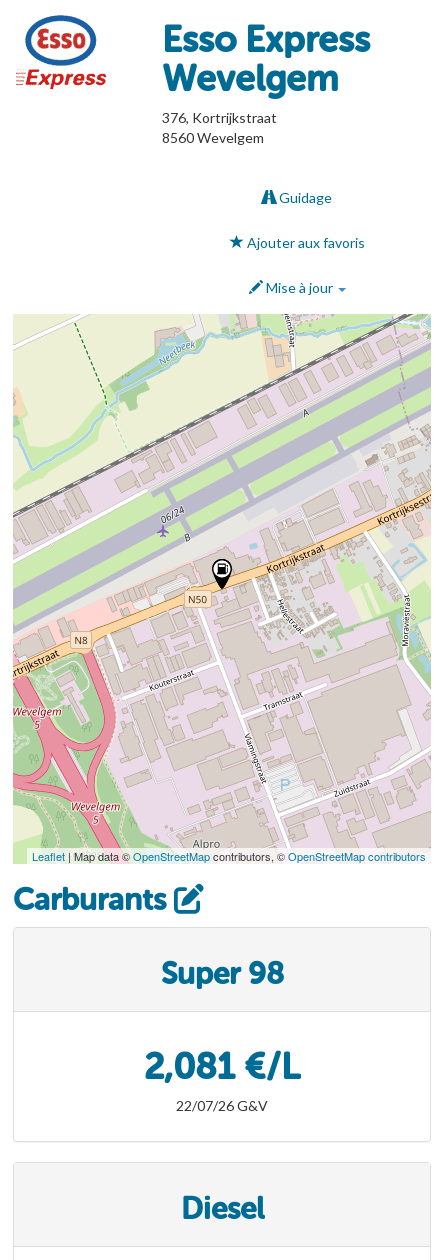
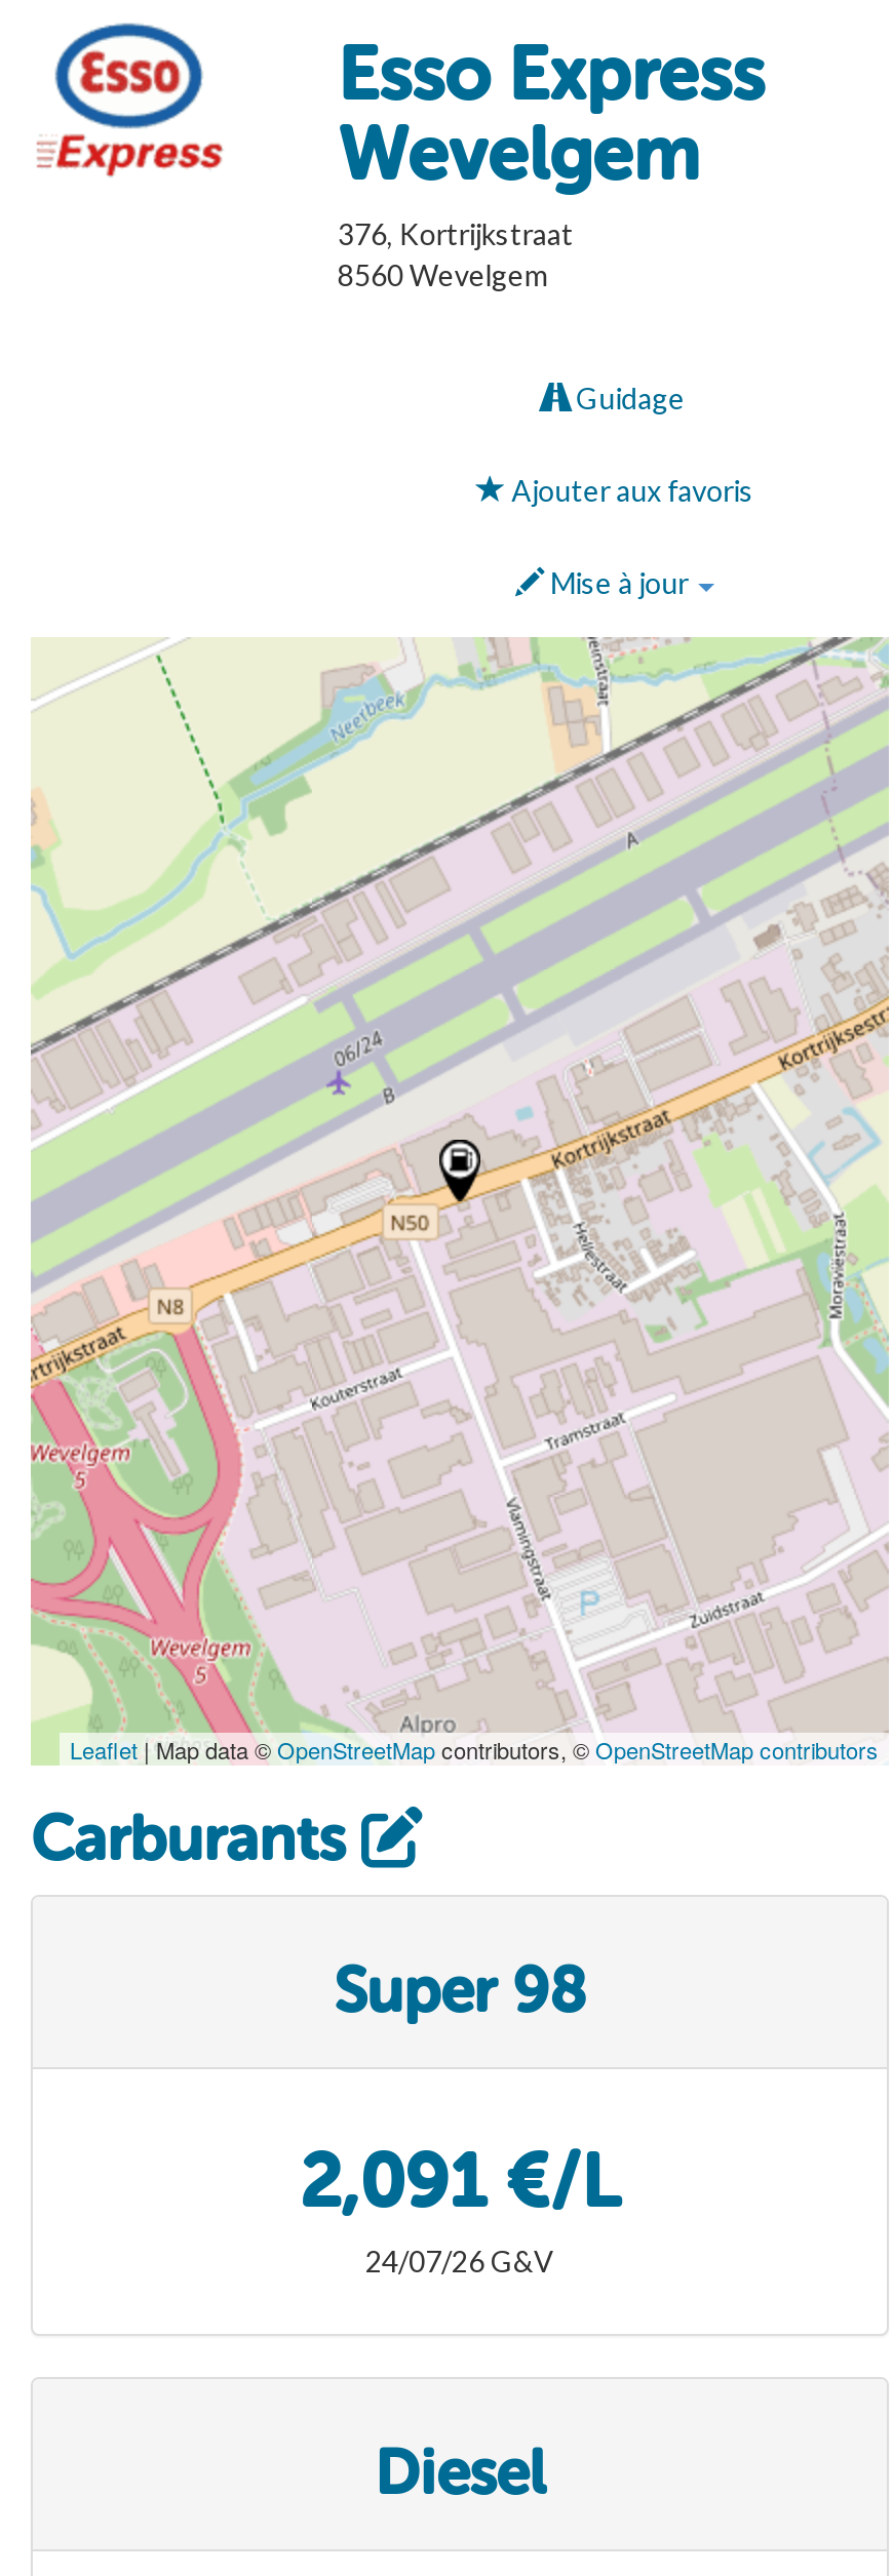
- 2,081 €/L
+ 2,091 €/L

- 22/07/26 G&V
+ 24/07/26 G&V
